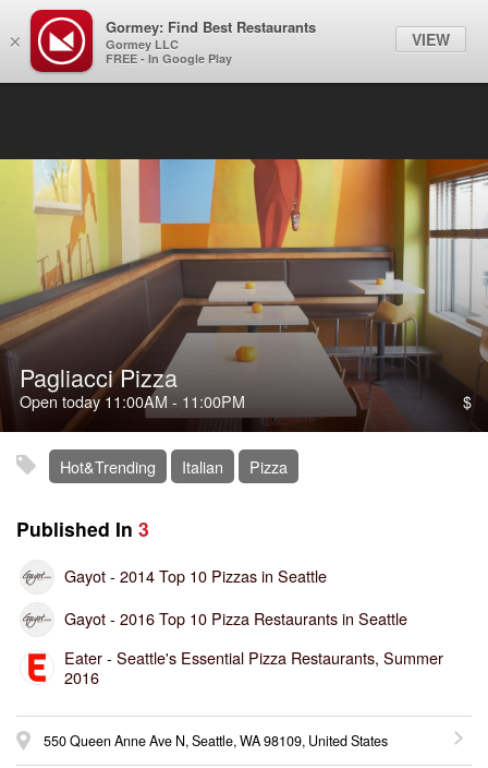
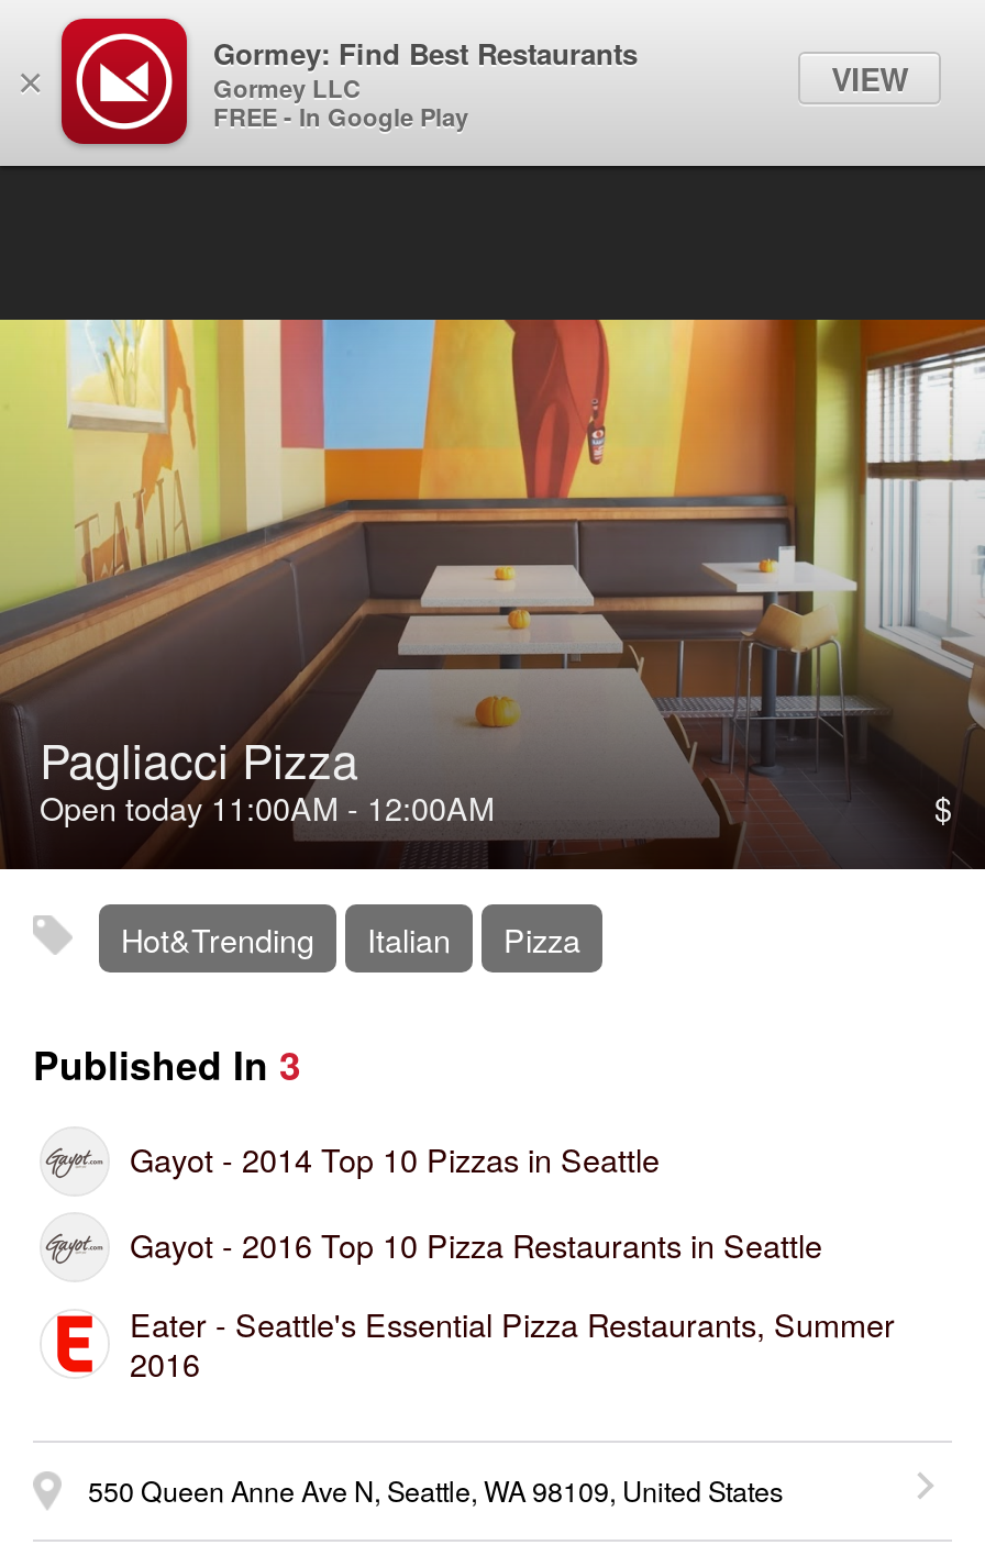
- Open today 11:00AM - 11:00PM
+ Open today 11:00AM - 12:00AM
